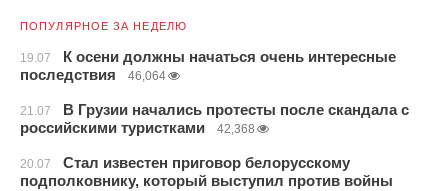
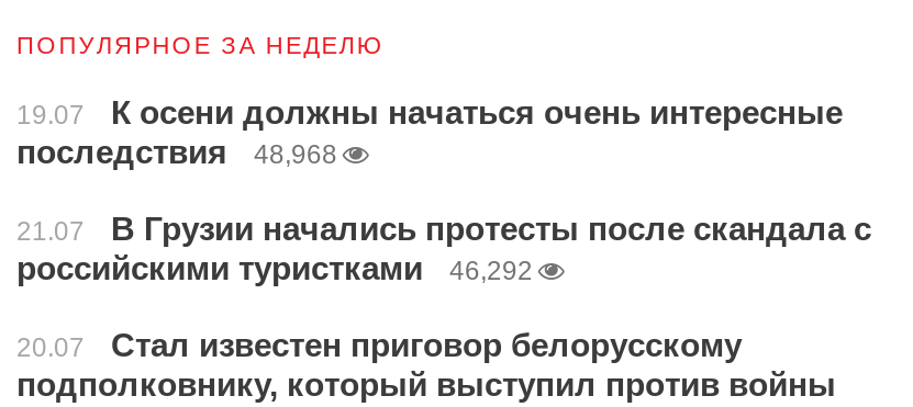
- последствия 46,064
+ последствия 48,968

- российскими туристками 42,368
+ российскими туристками 46,292
